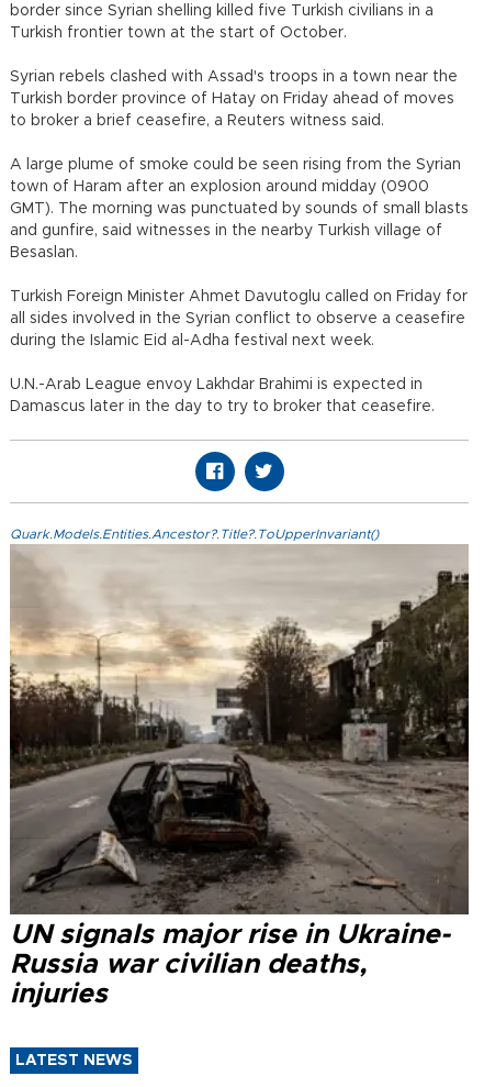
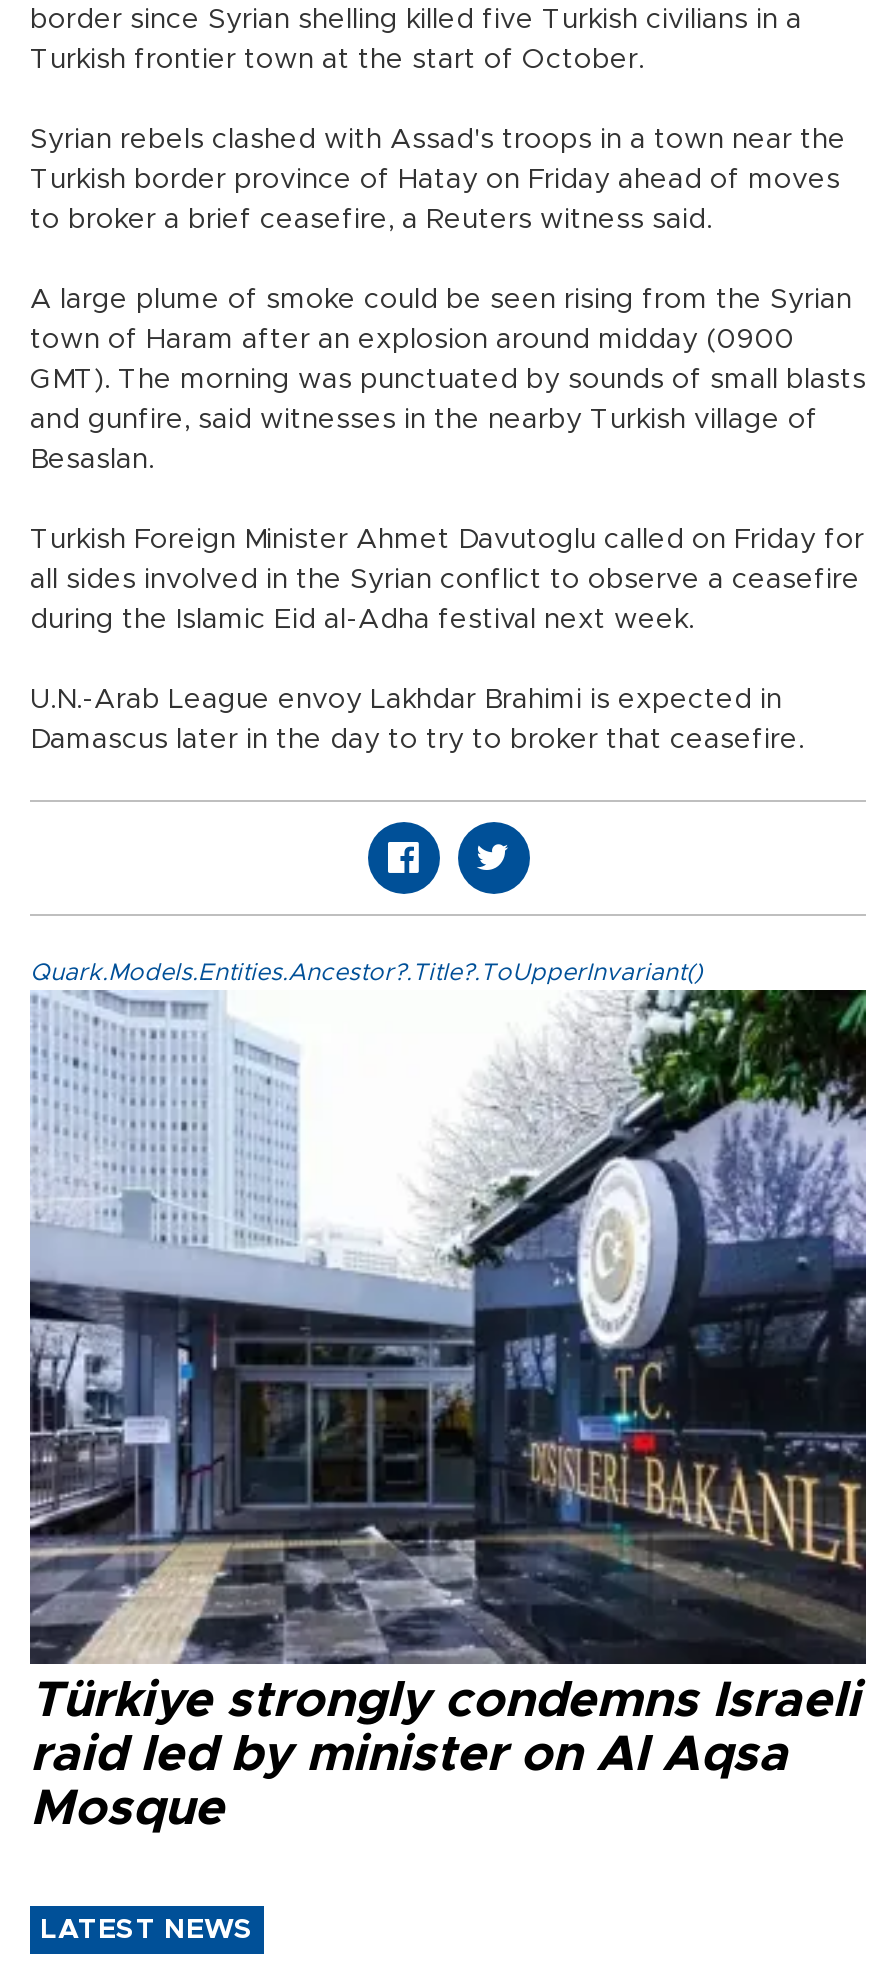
- [image]
- UN signals major rise in Ukraine-
- Russia war civilian deaths,
- injuries
+ [image]
+ Türkiye strongly condemns Israeli
+ raid led by minister on Al Aqsa
+ Mosque
